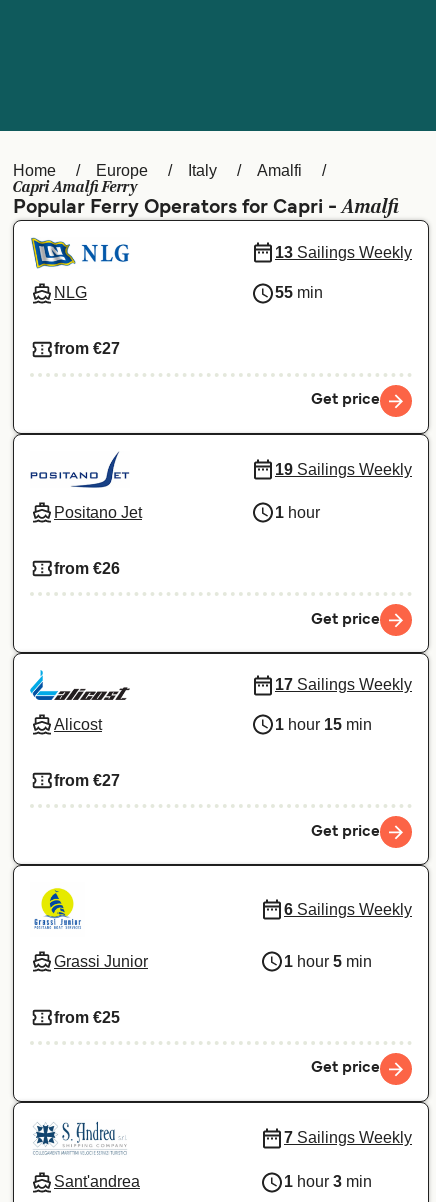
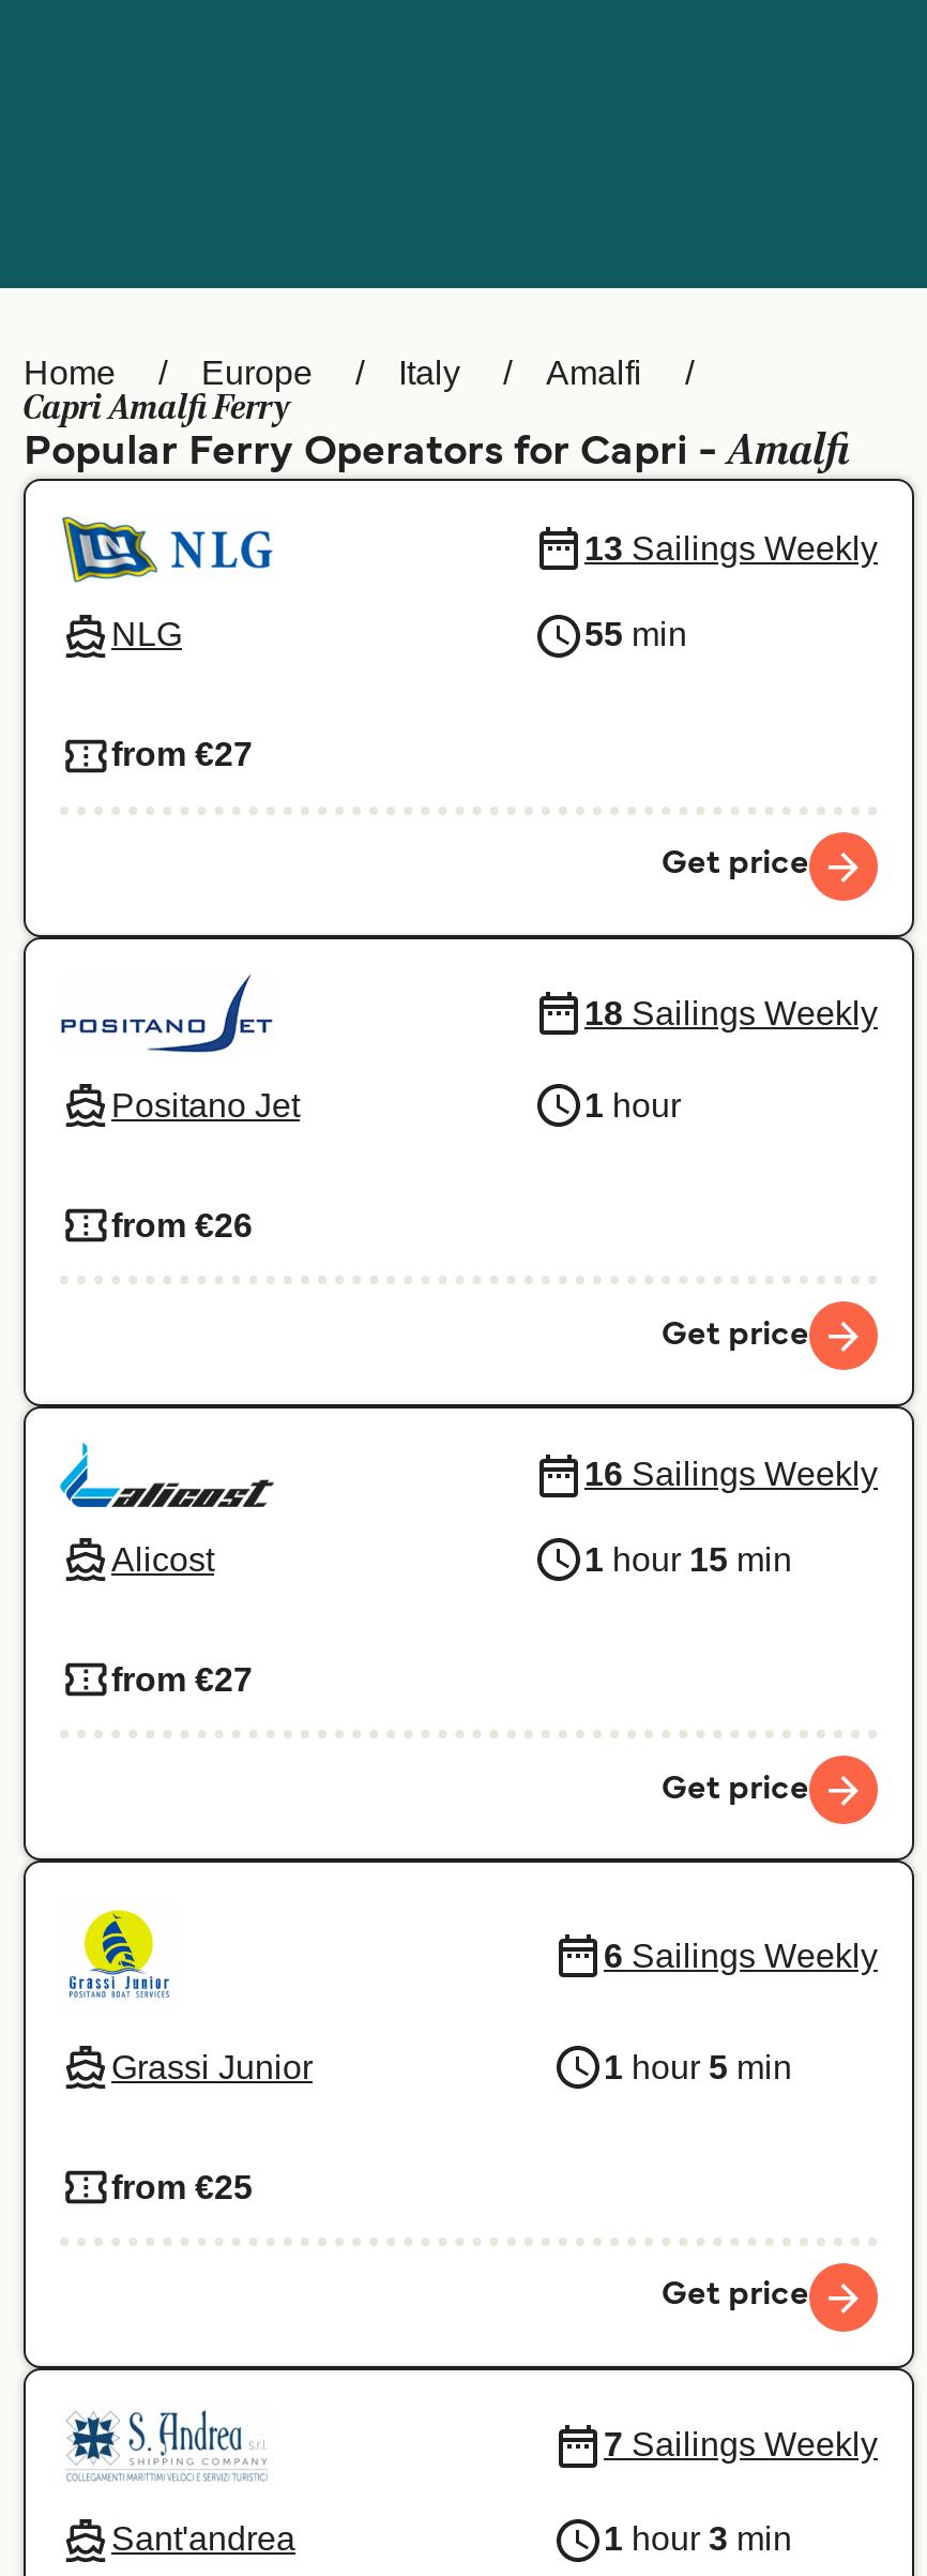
- 19 Sailings Weekly
+ 18 Sailings Weekly

- 17 Sailings Weekly
+ 16 Sailings Weekly
